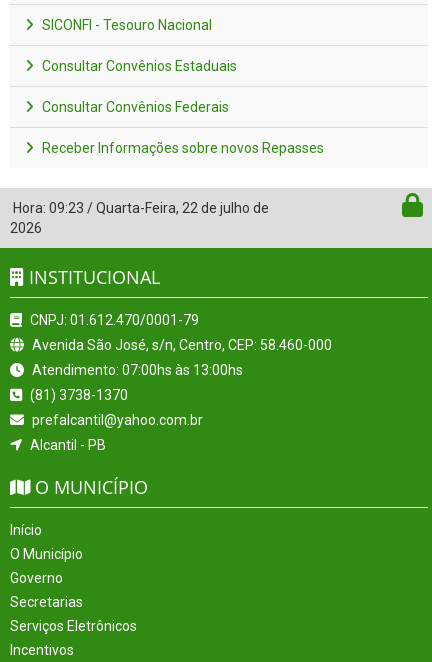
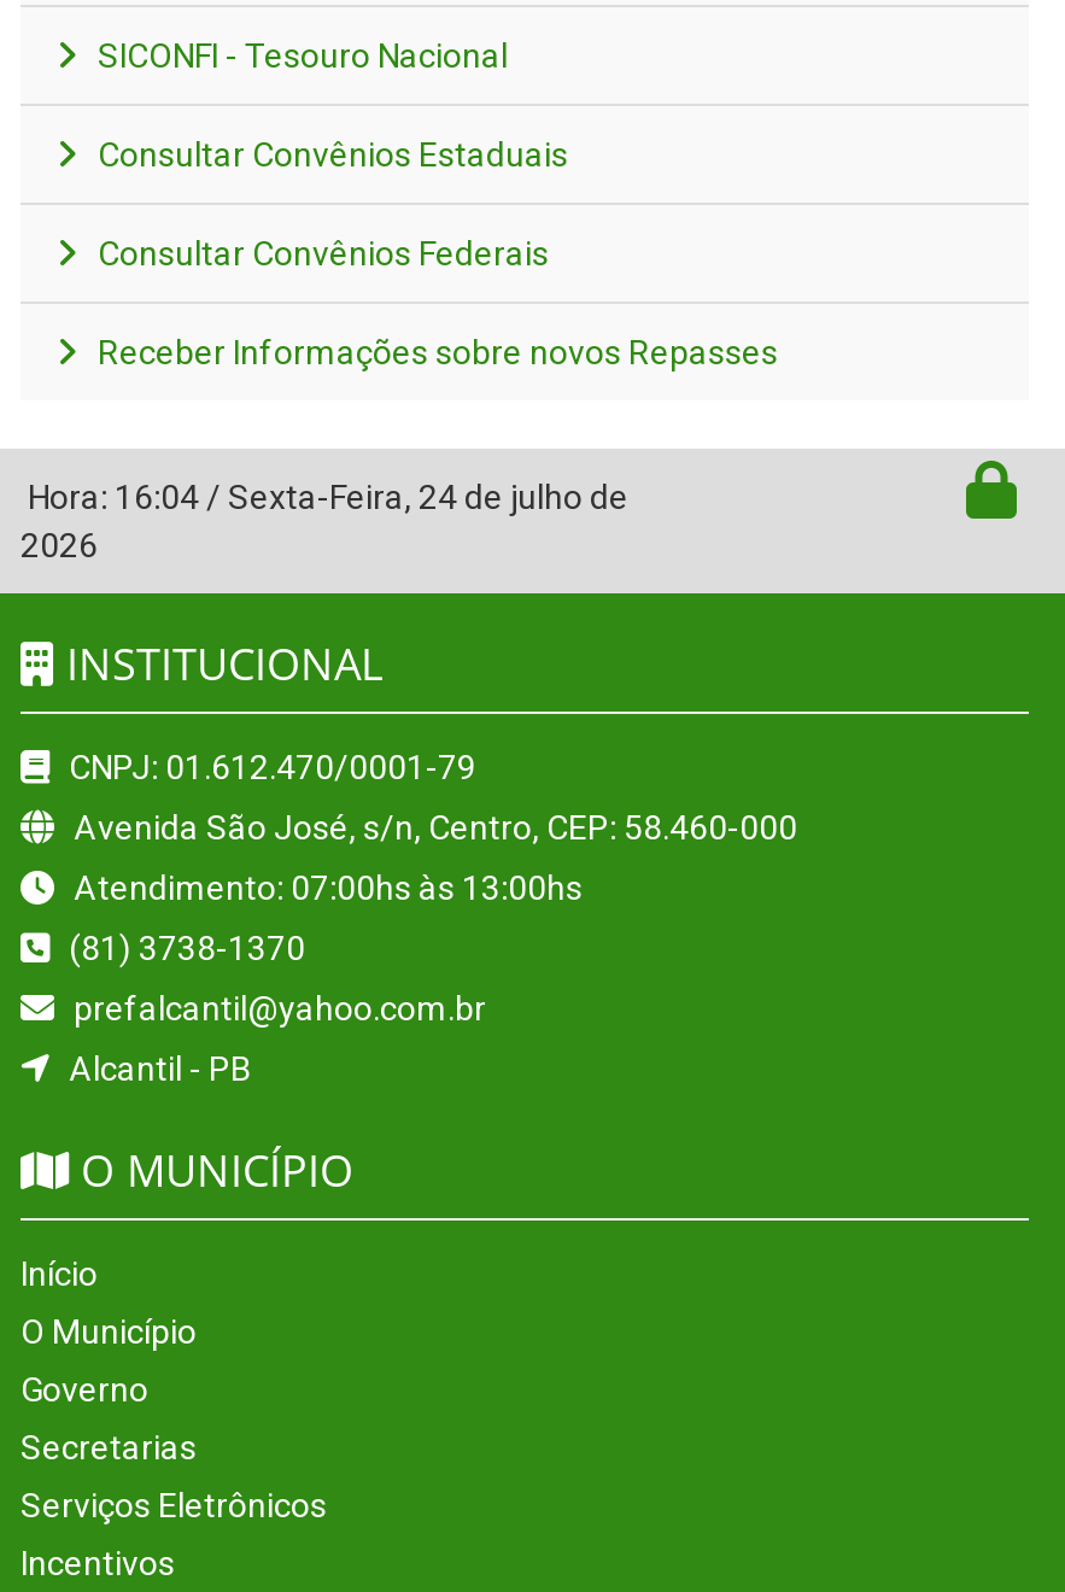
- Hora: 09:23 / Quarta-Feira, 22 de julho de
+ Hora: 16:04 / Sexta-Feira, 24 de julho de
